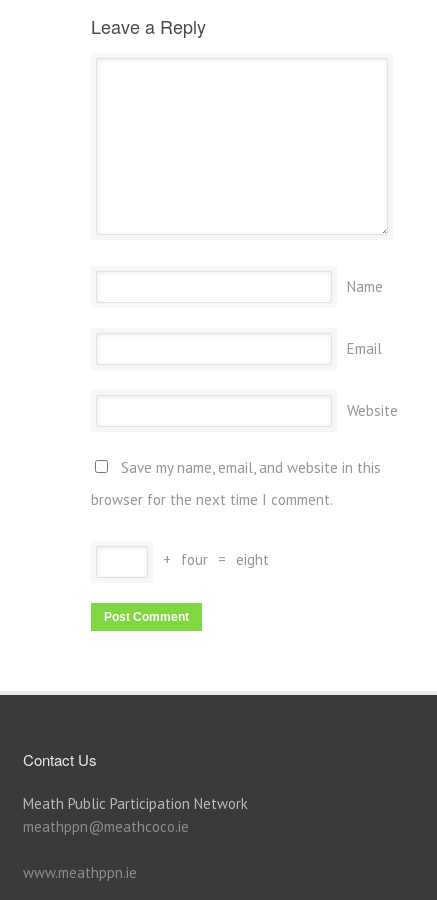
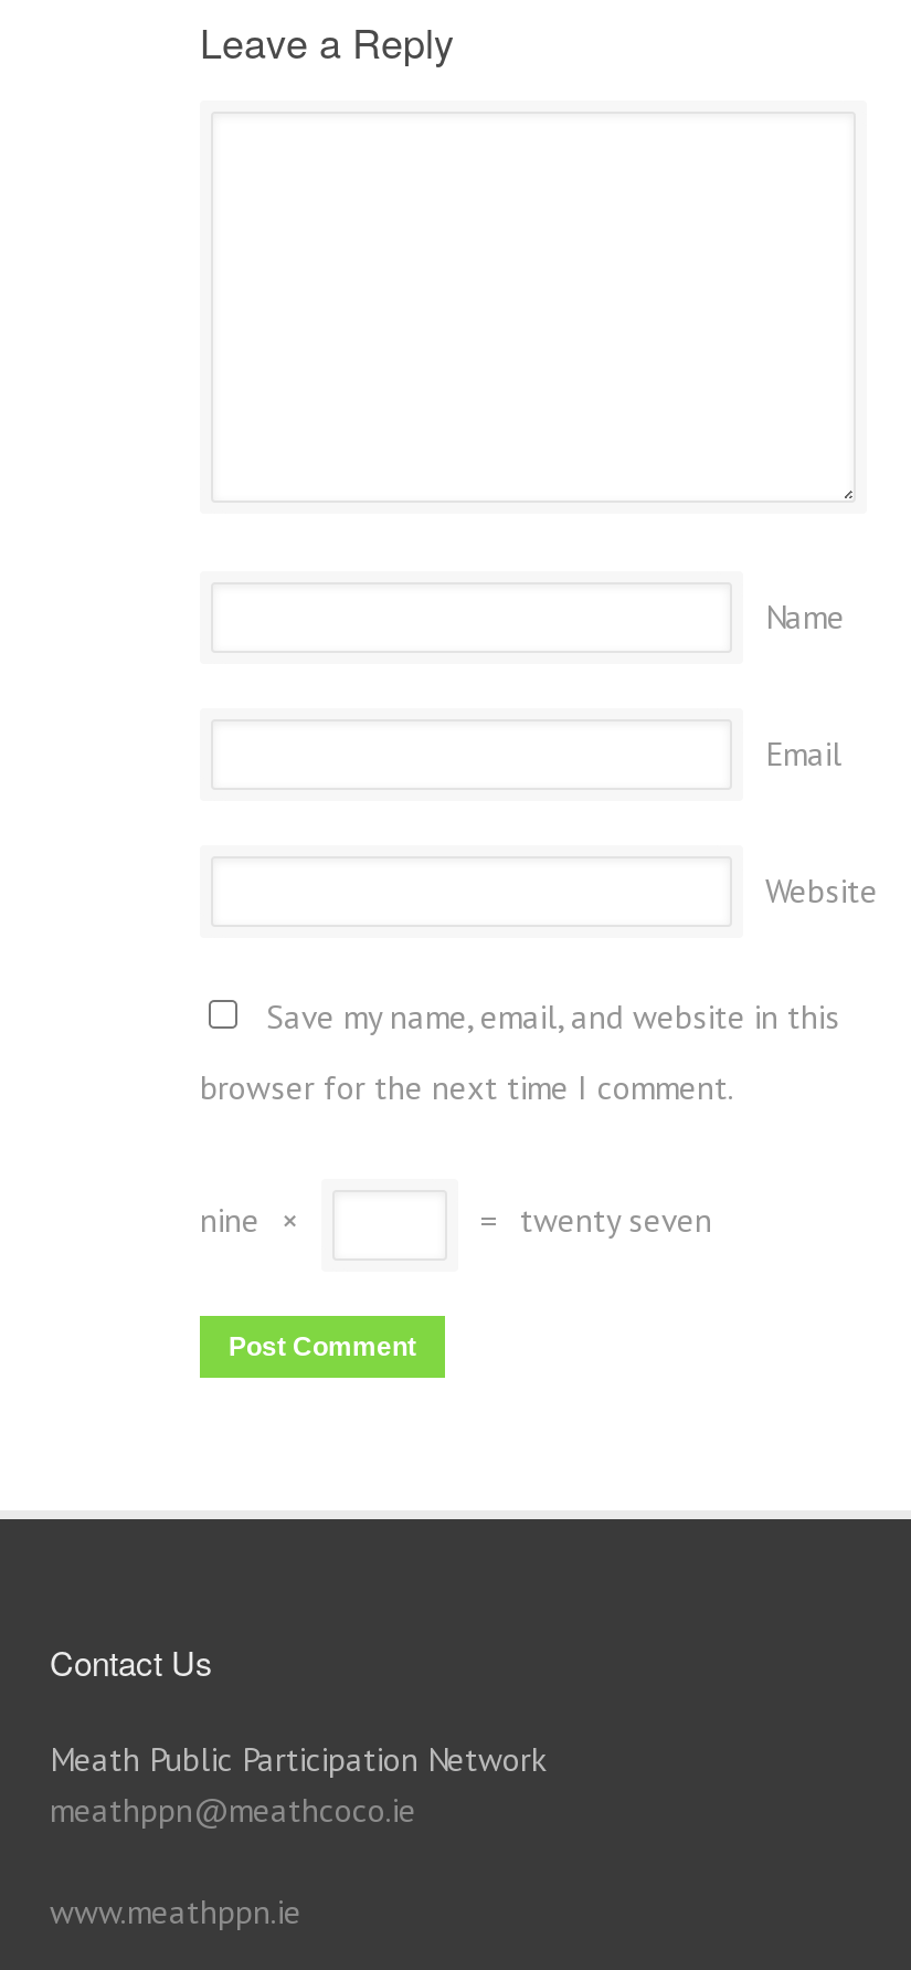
- + four = eight
+ nine ×
+ = twenty seven
